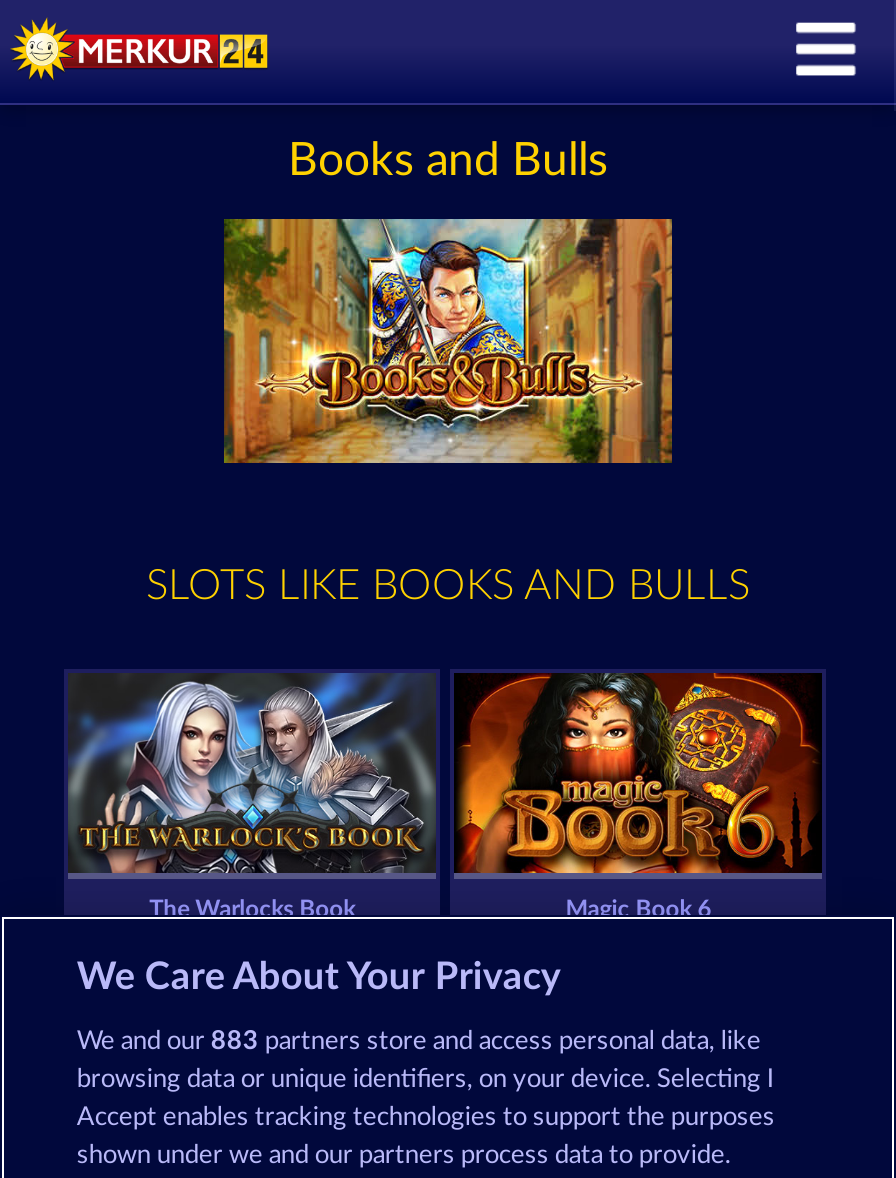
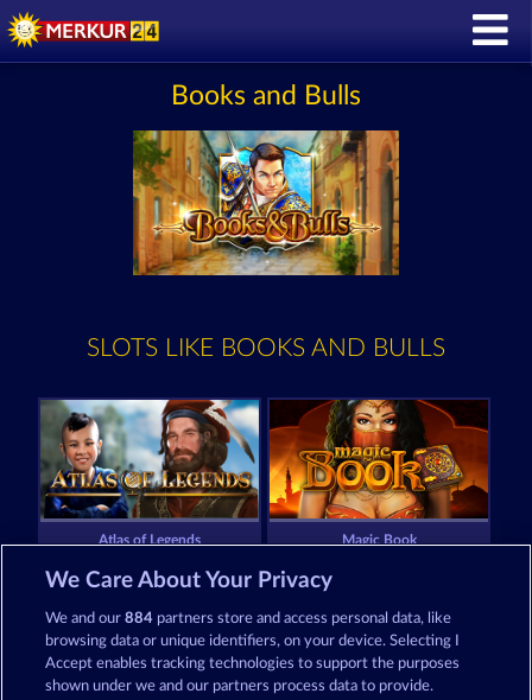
- [image]
- The Warlocks Book
- Magic Book 6
+ [image]
+ Atlas of Legends
+ Magic Book

- [image]
+ [image]

- We and our 883 partners store and access personal data, like
+ We and our 884 partners store and access personal data, like
